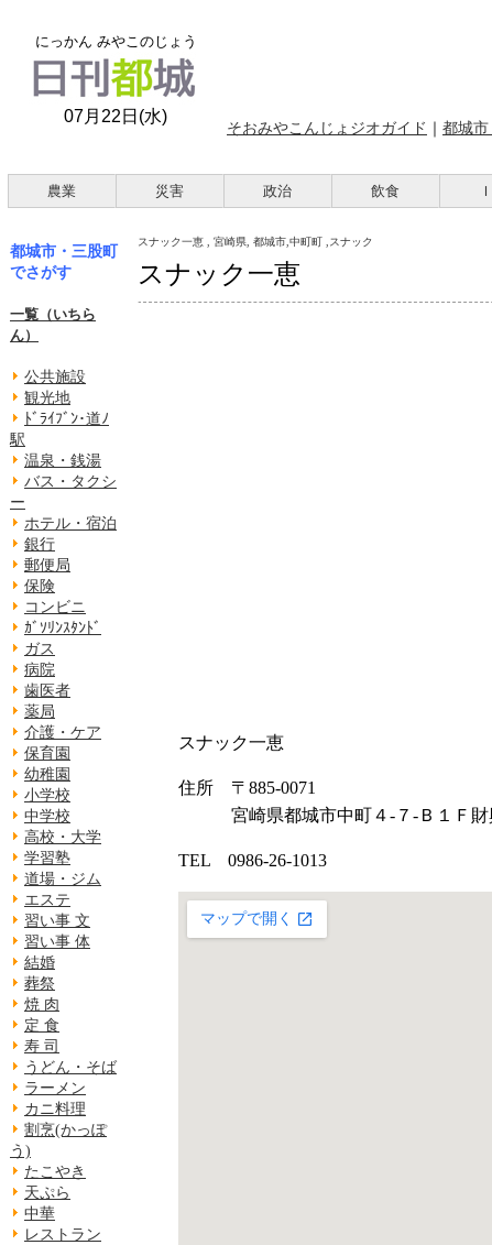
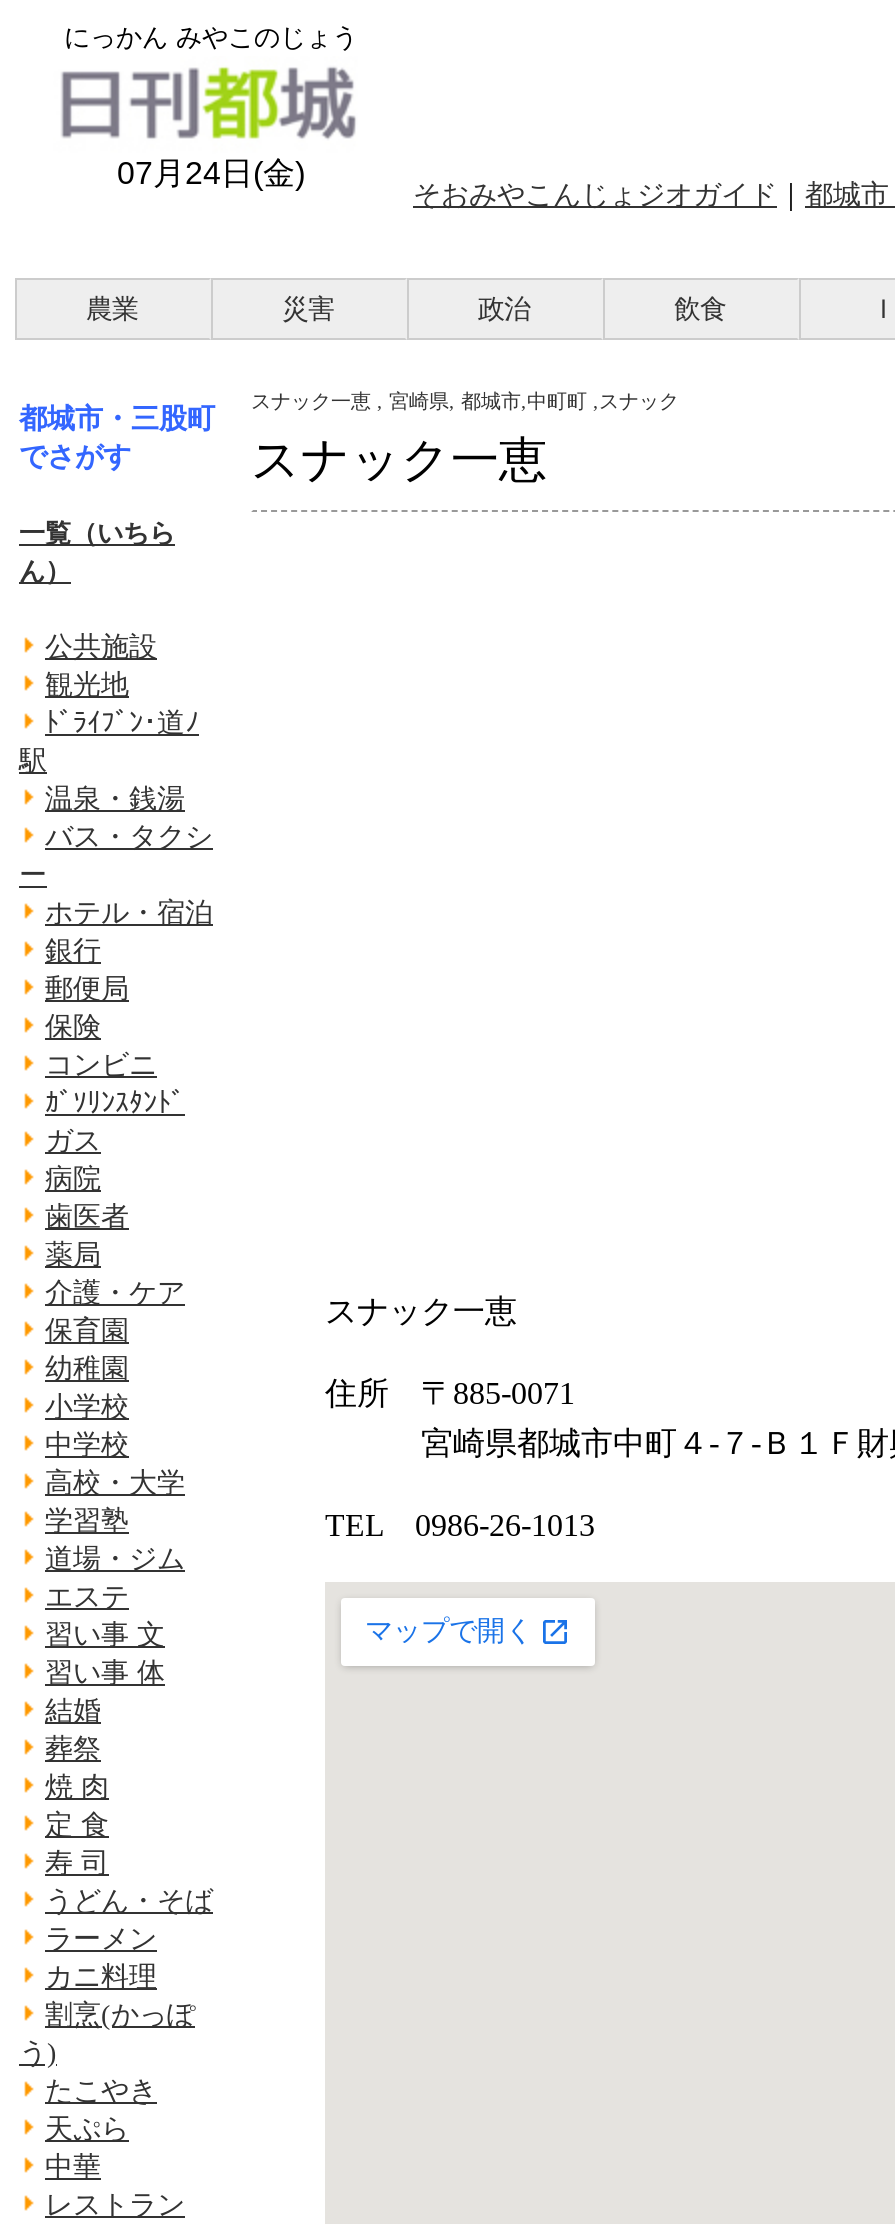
- 07月22日(水)
+ 07月24日(金)
